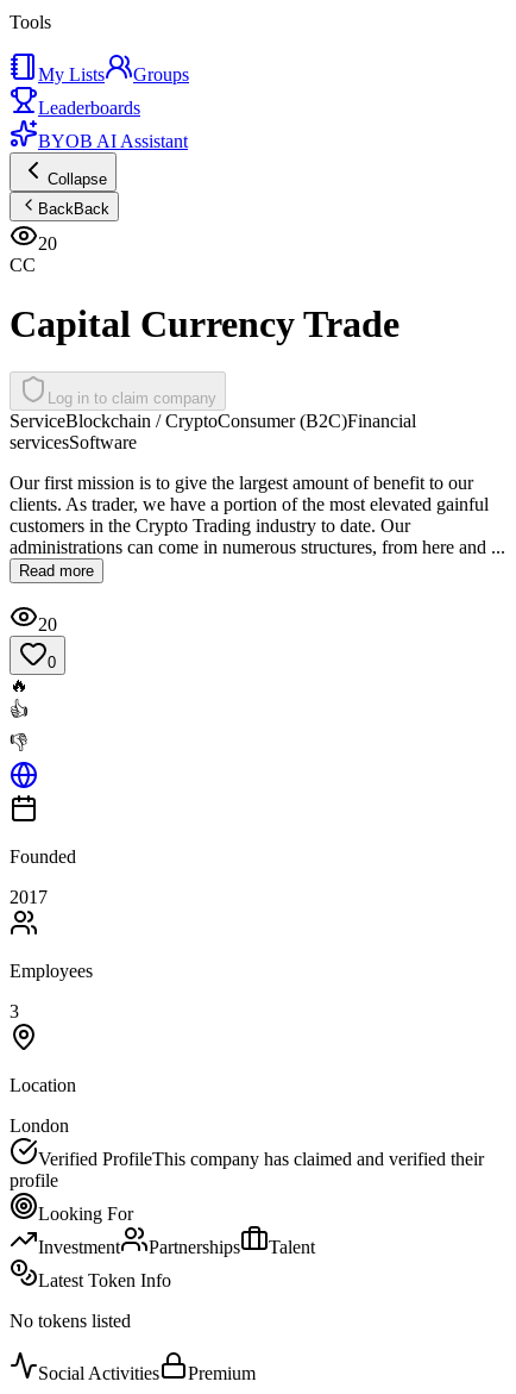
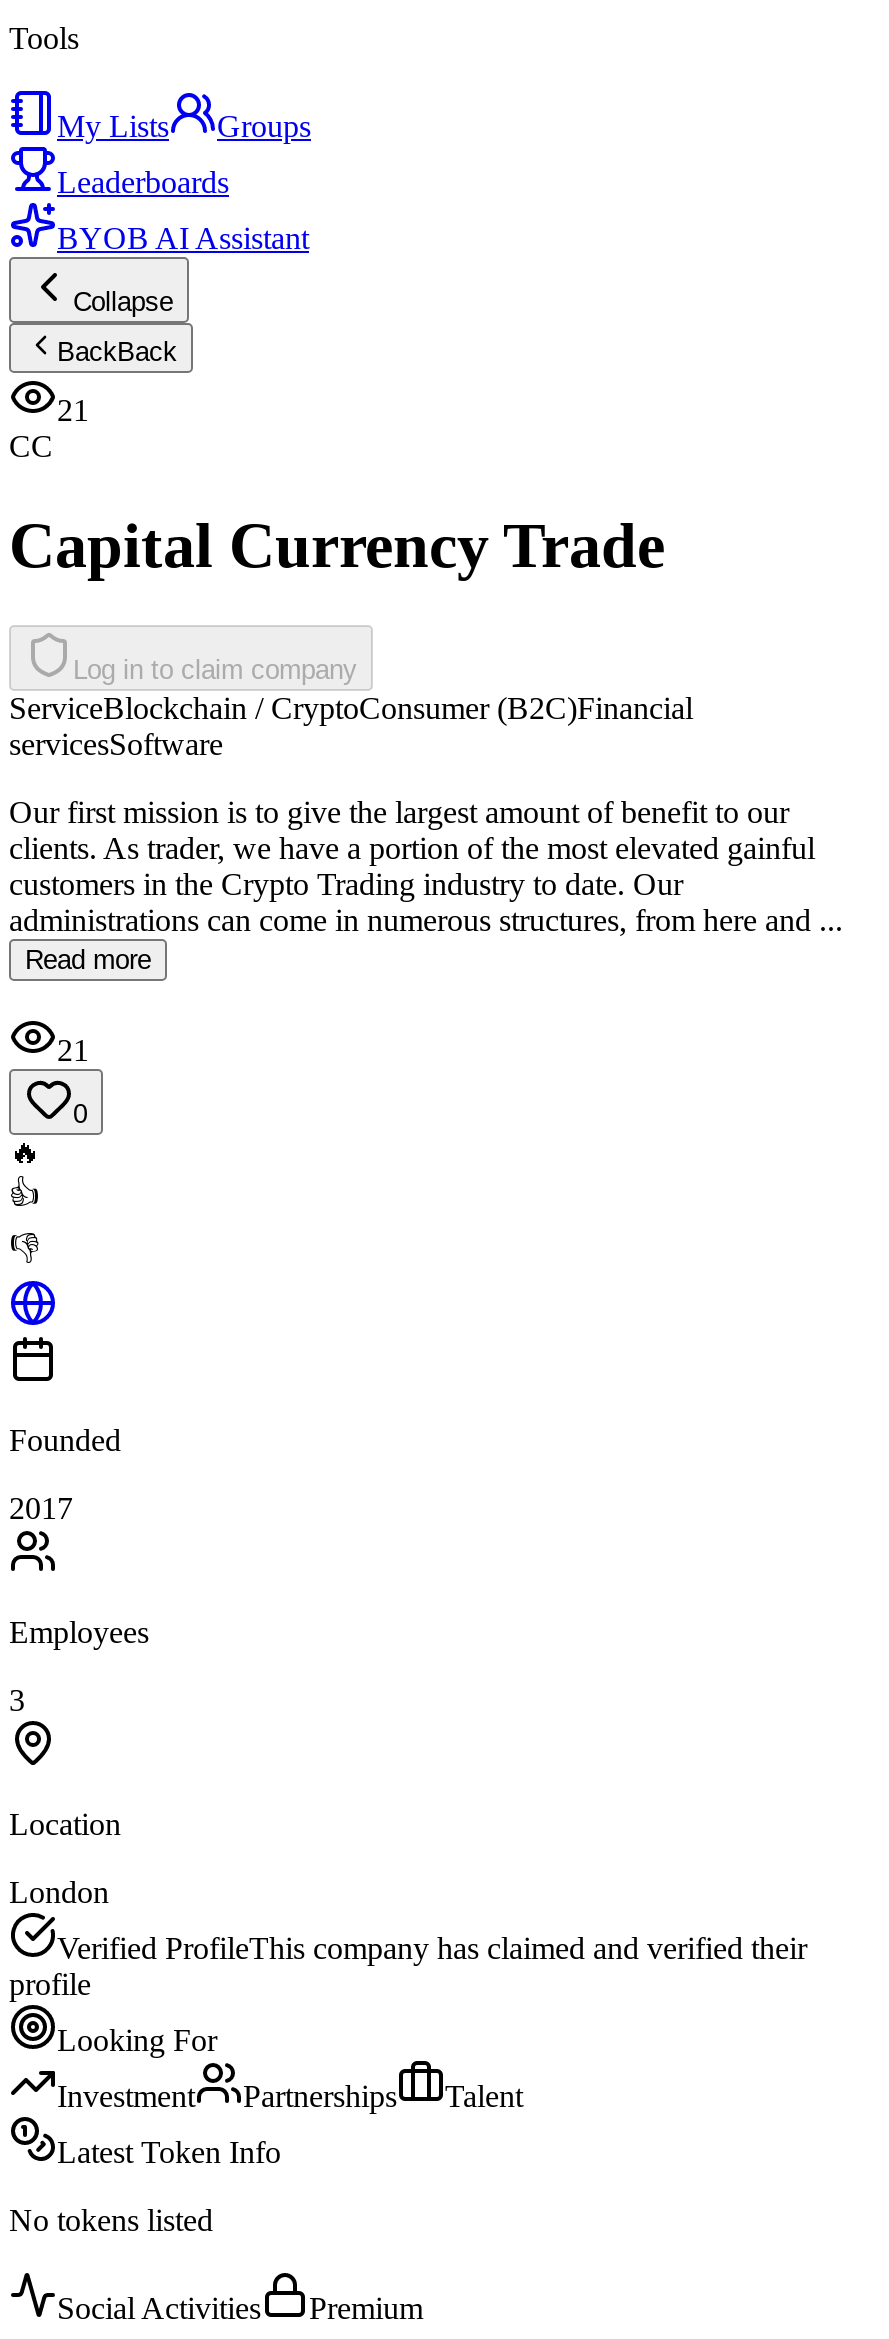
- 20
+ 21

- 20
+ 21
